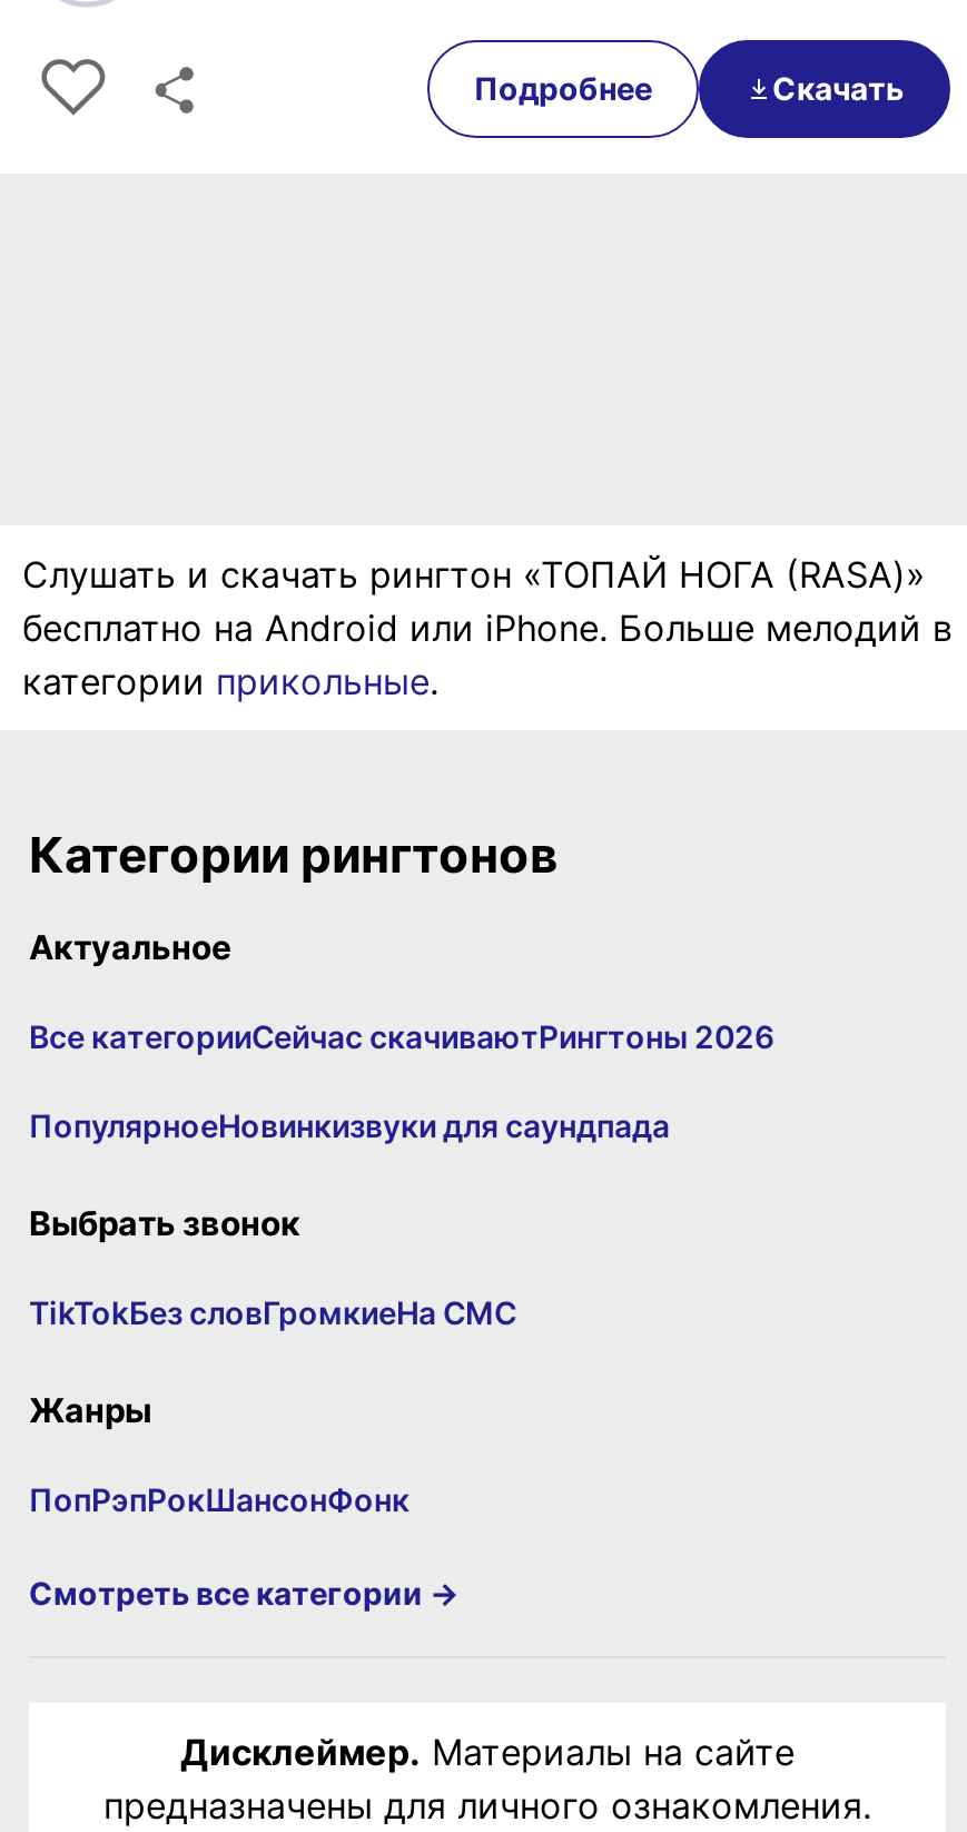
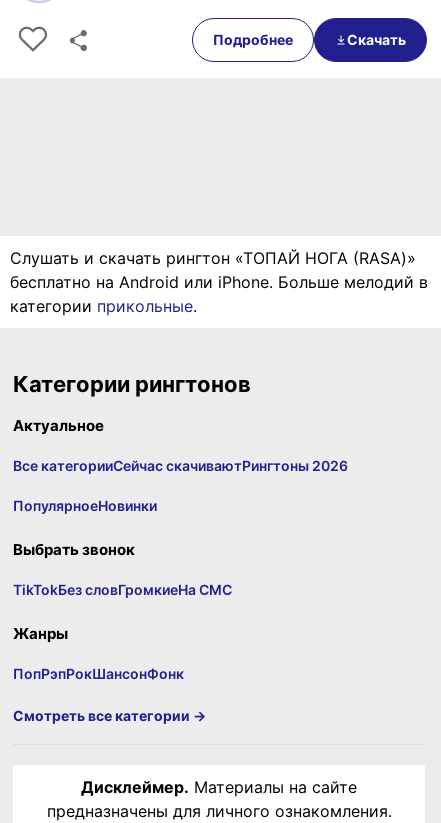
- ПопулярноеНовинкизвуки для саундпада
+ ПопулярноеНовинки
